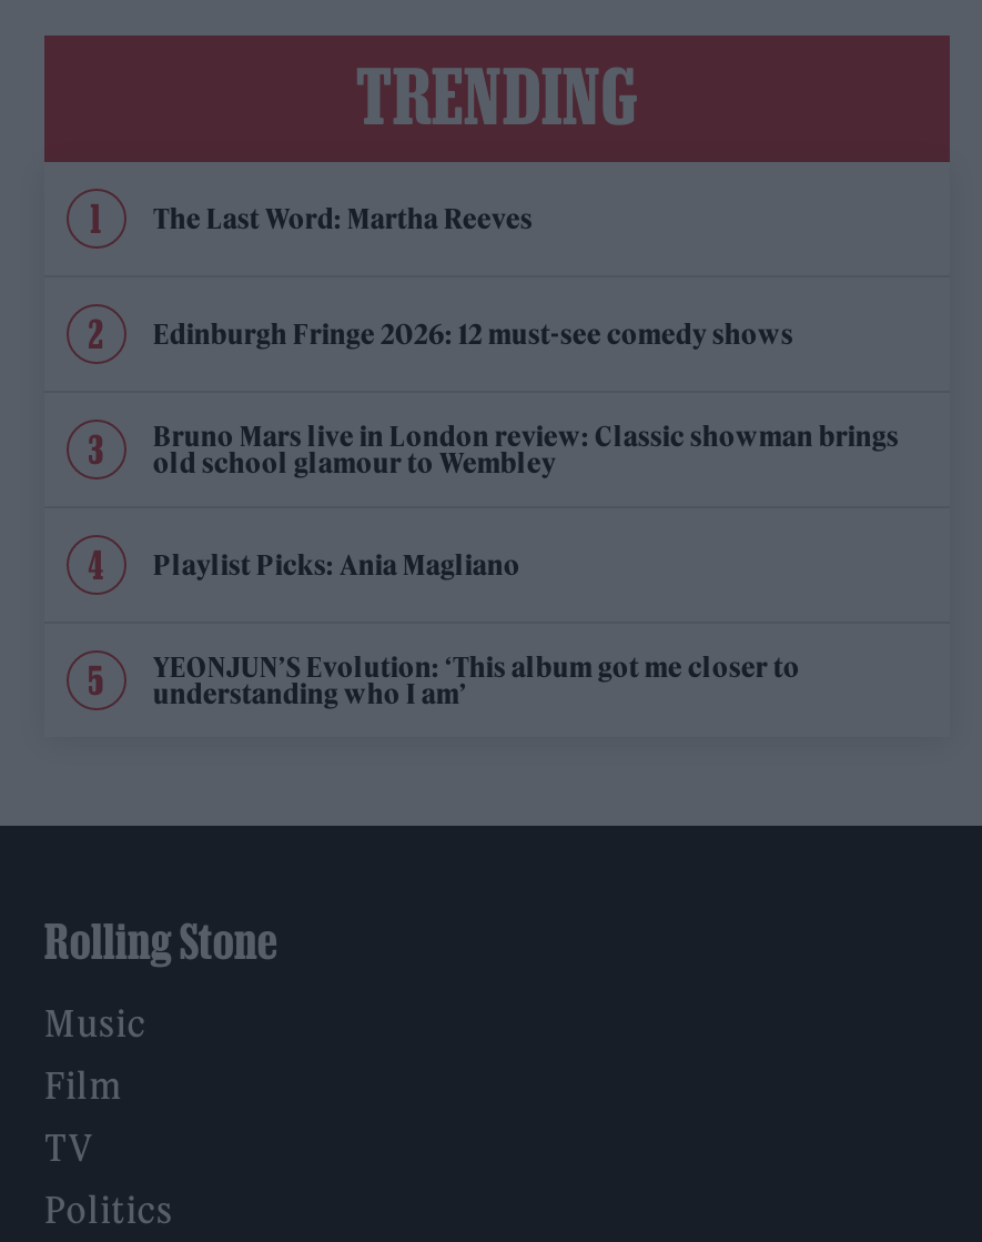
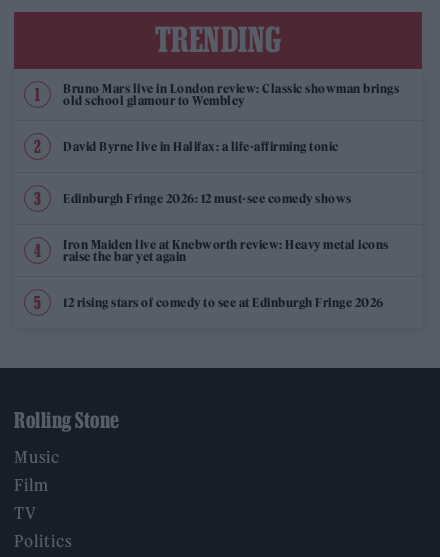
- The Last Word: Martha Reeves

moved down: Edinburgh Fringe 2026: 12 must-see comedy shows

moved up: Bruno Mars live in London review: Classic showman brings | old school glamour to Wembley

- Playlist Picks: Ania Magliano
- YEONJUN’S Evolution: ‘This album got me closer to
- understanding who I am’
+ David Byrne live in Halifax: a life-affirming tonic
+ Iron Maiden live at Knebworth review: Heavy metal icons
+ raise the bar yet again
+ 12 rising stars of comedy to see at Edinburgh Fringe 2026
